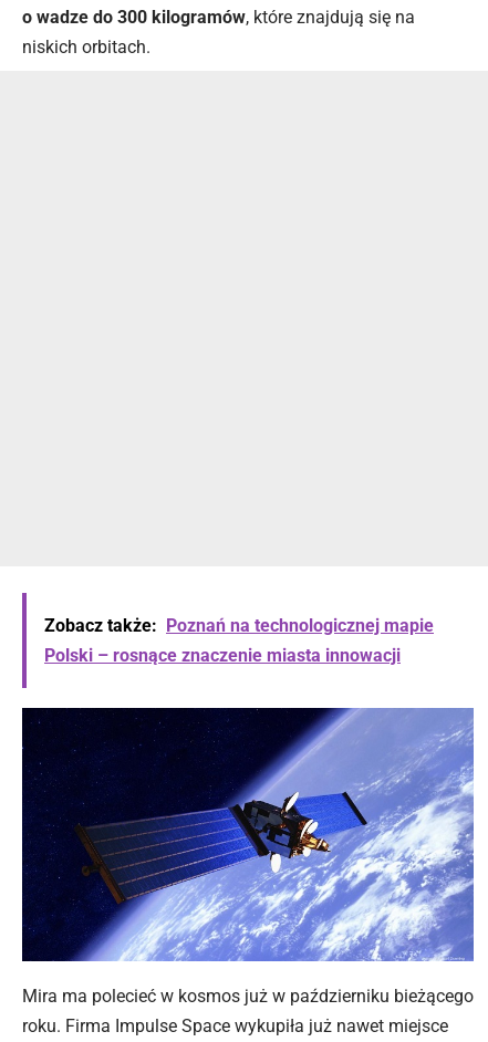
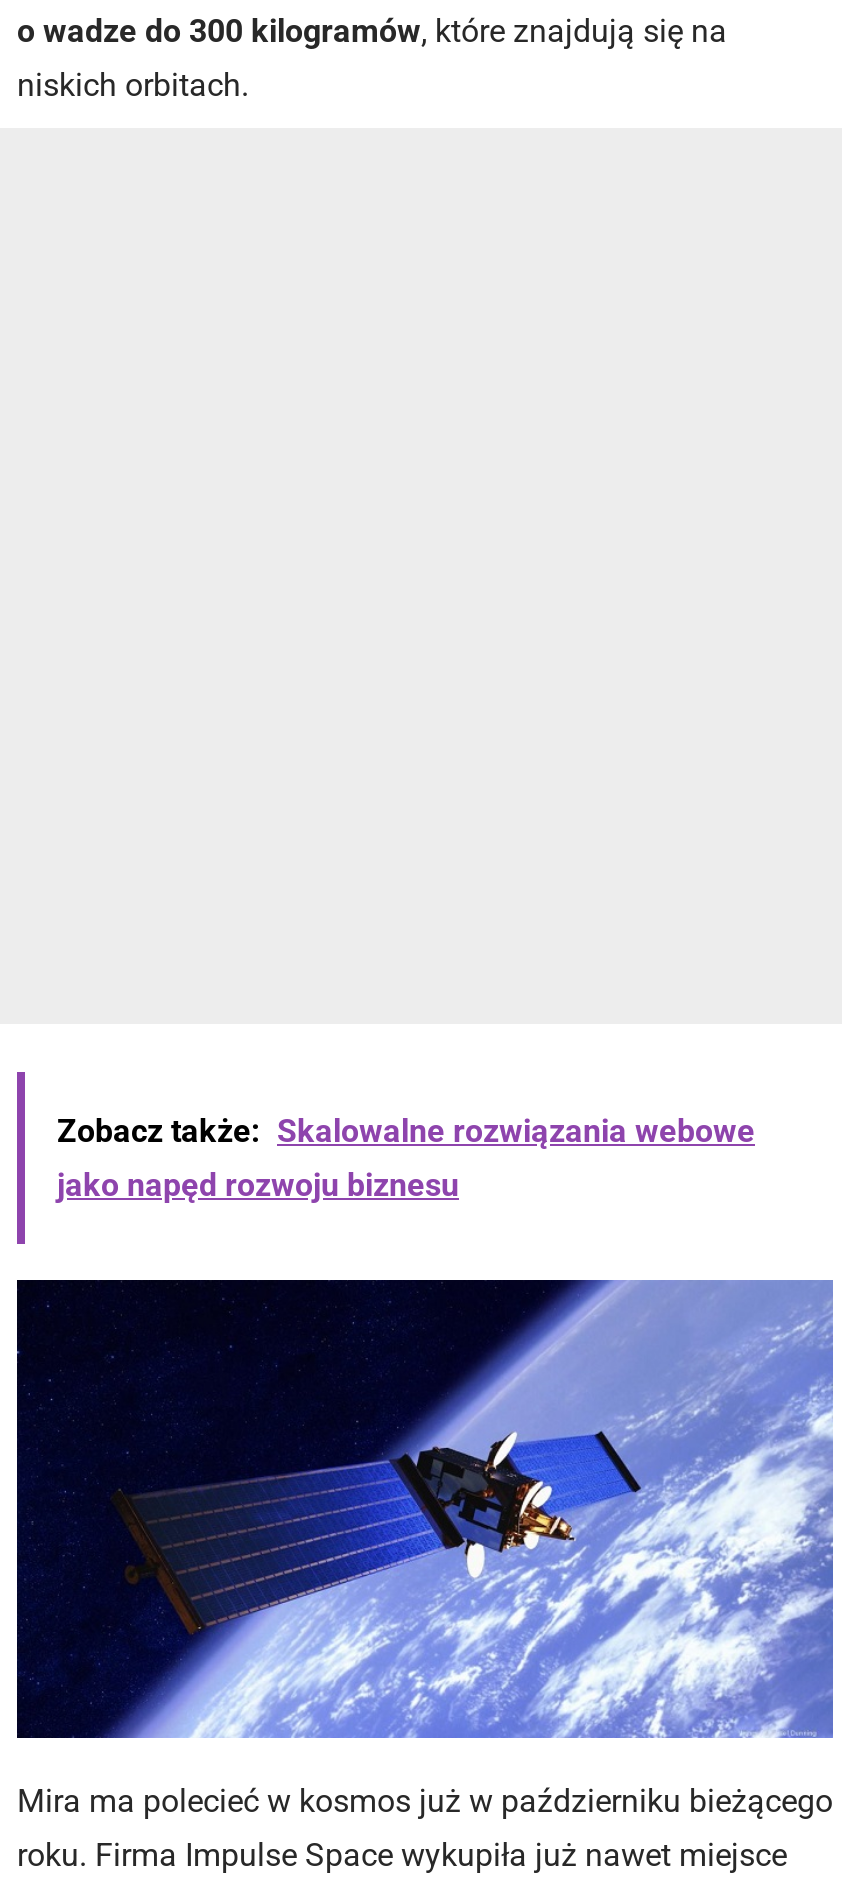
- Zobacz także: Poznań na technologicznej mapie
- Polski – rosnące znaczenie miasta innowacji
+ Zobacz także: Skalowalne rozwiązania webowe
+ jako napęd rozwoju biznesu
